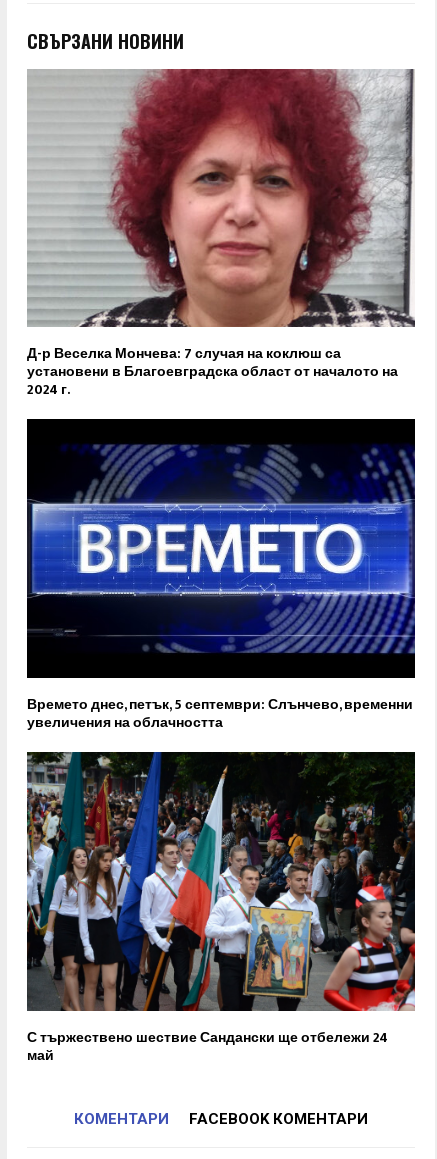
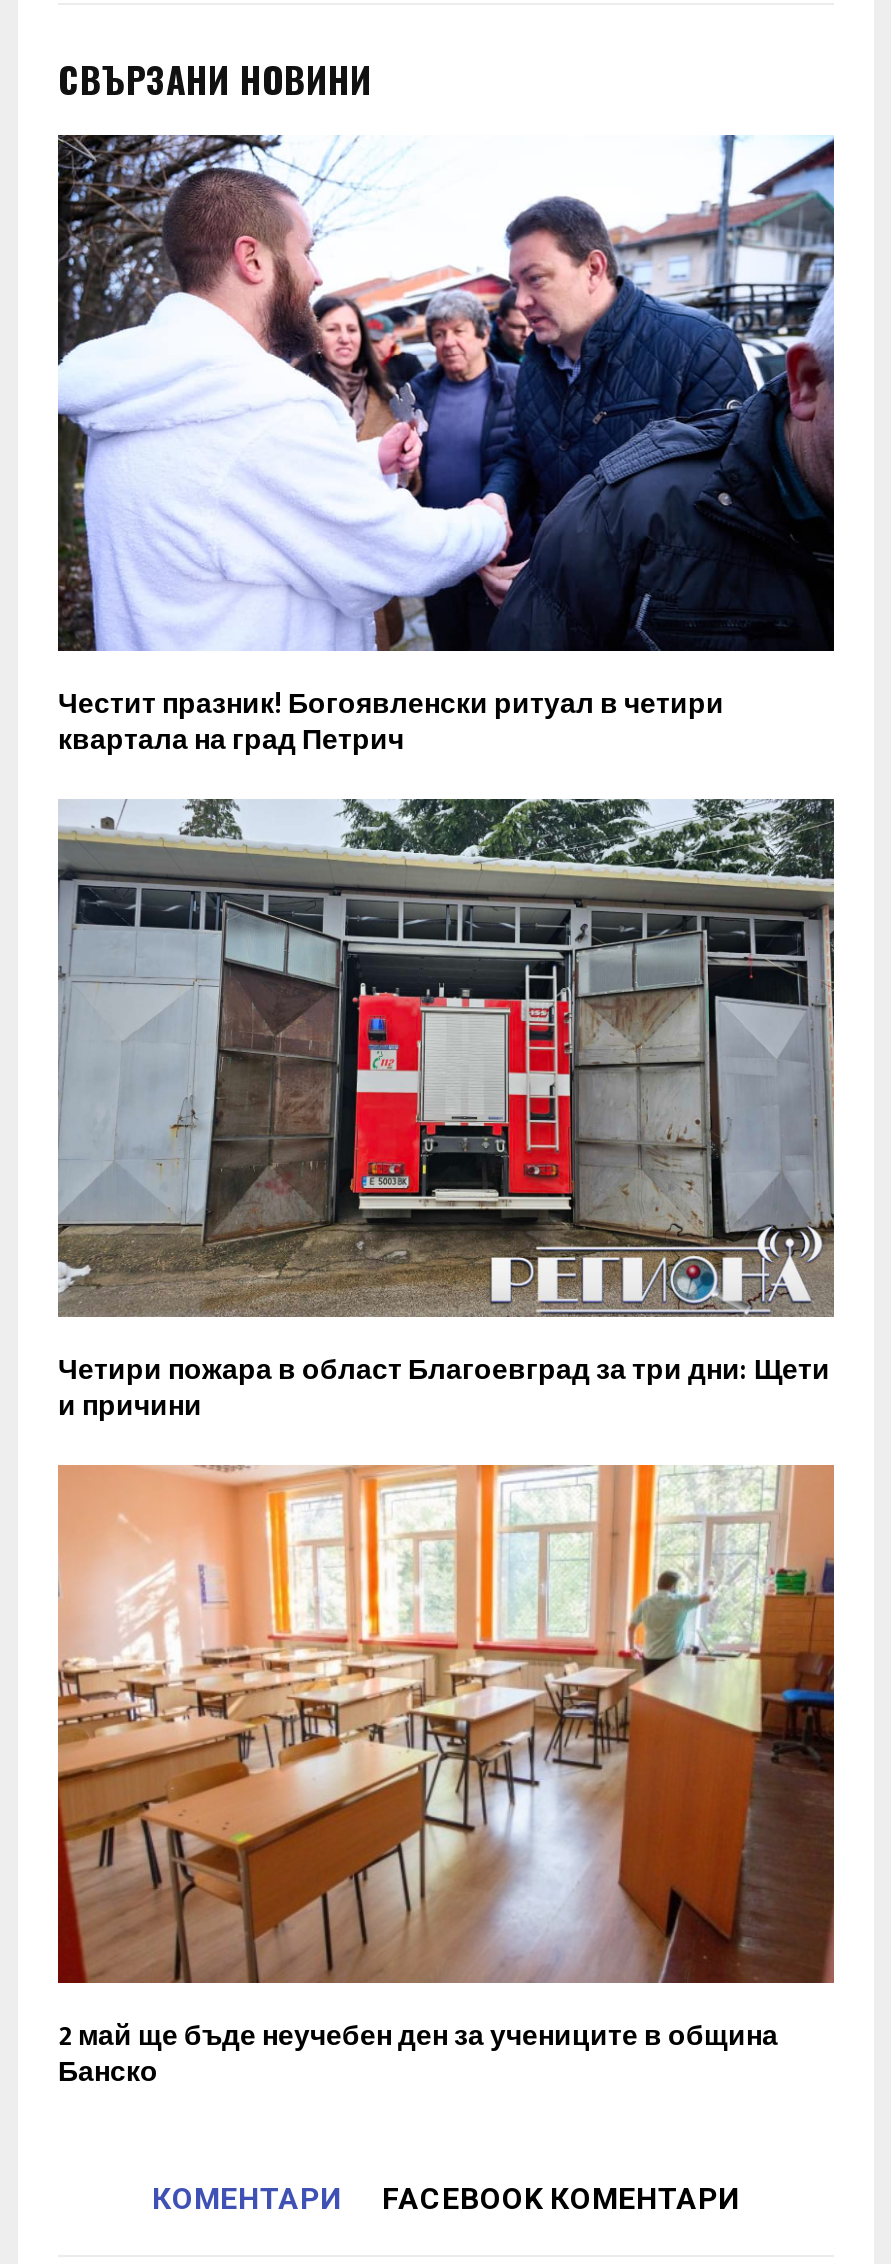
- [image]
- Д-р Веселка Мончева: 7 случая на коклюш са
- установени в Благоевградска област от началото на
- 2024 г.
+ [image]
+ Честит празник! Богоявленски ритуал в четири
+ квартала на град Петрич

- [image]
- Времето днес, петък, 5 септември: Слънчево, временни
- увеличения на облачността
+ [image]
+ Четири пожара в област Благоевград за три дни: Щети
+ и причини

- [image]
- С тържествено шествие Сандански ще отбележи 24
- май
+ [image]
+ 2 май ще бъде неучебен ден за учениците в община
+ Банско
